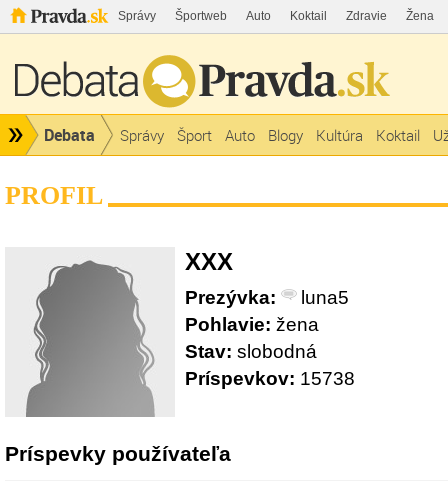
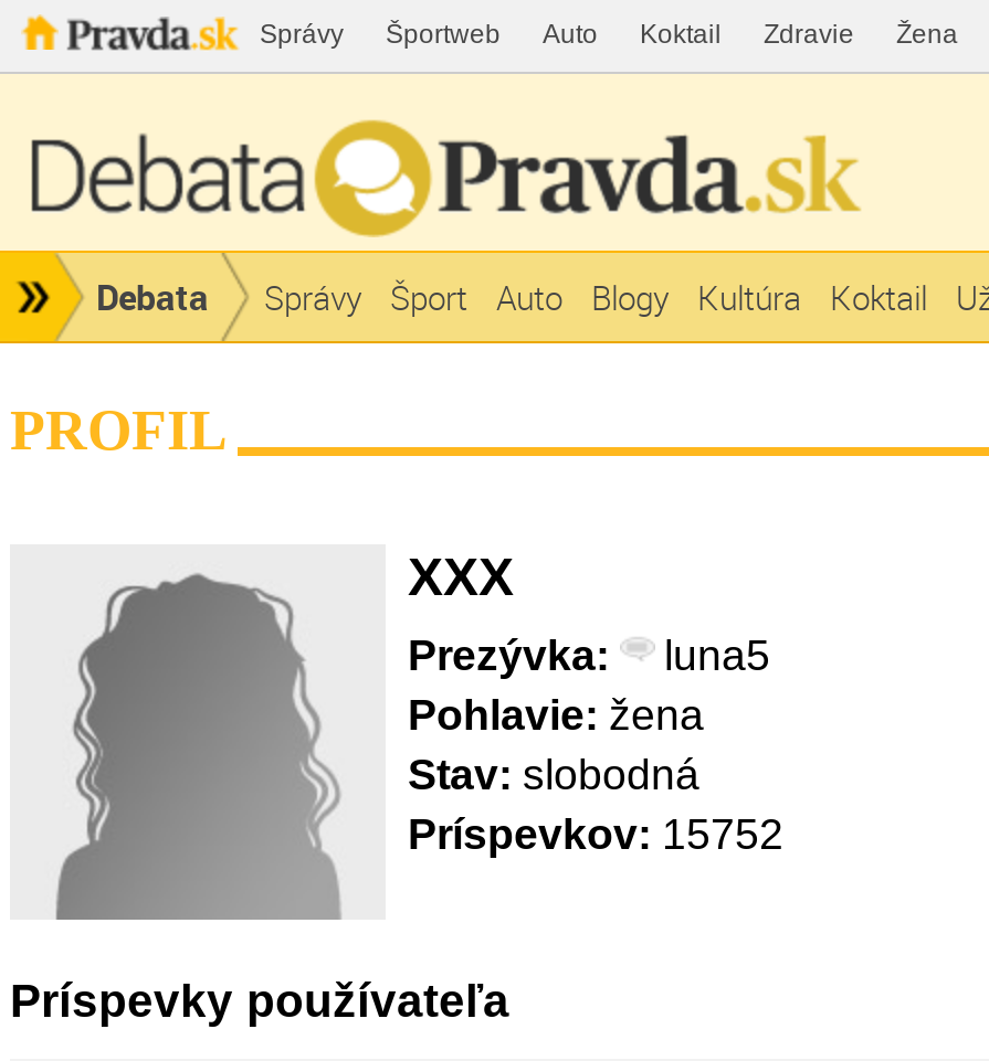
- Príspevkov: 15738
+ Príspevkov: 15752
